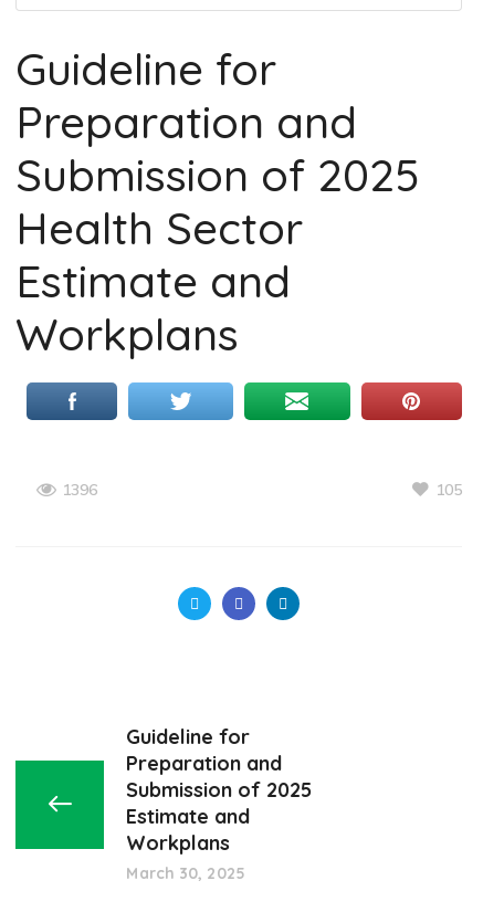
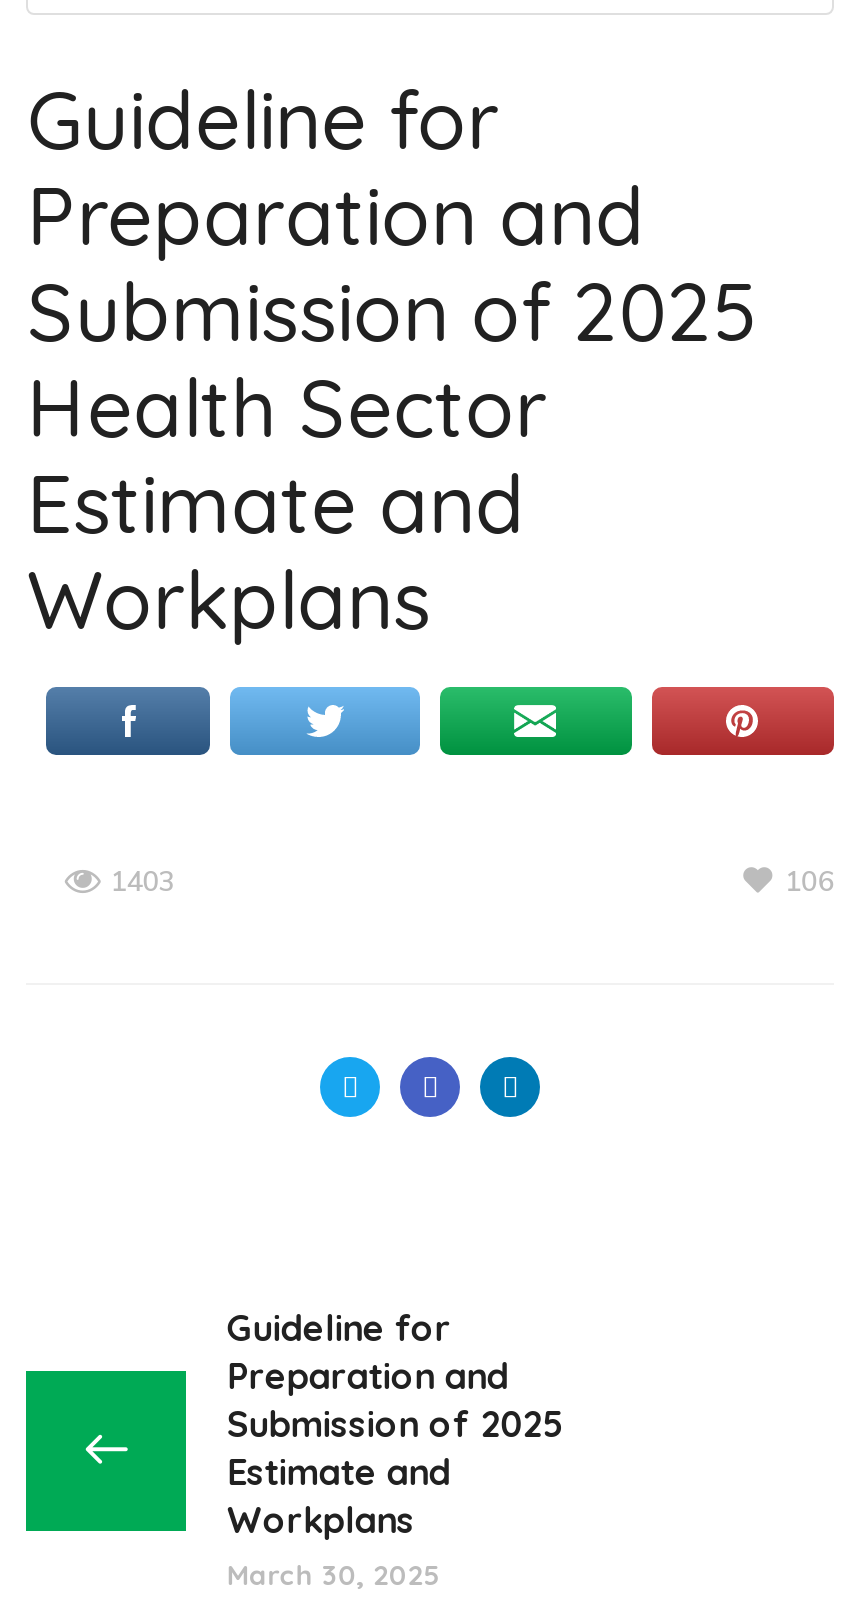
- 1396
+ 1403

- 105
+ 106
